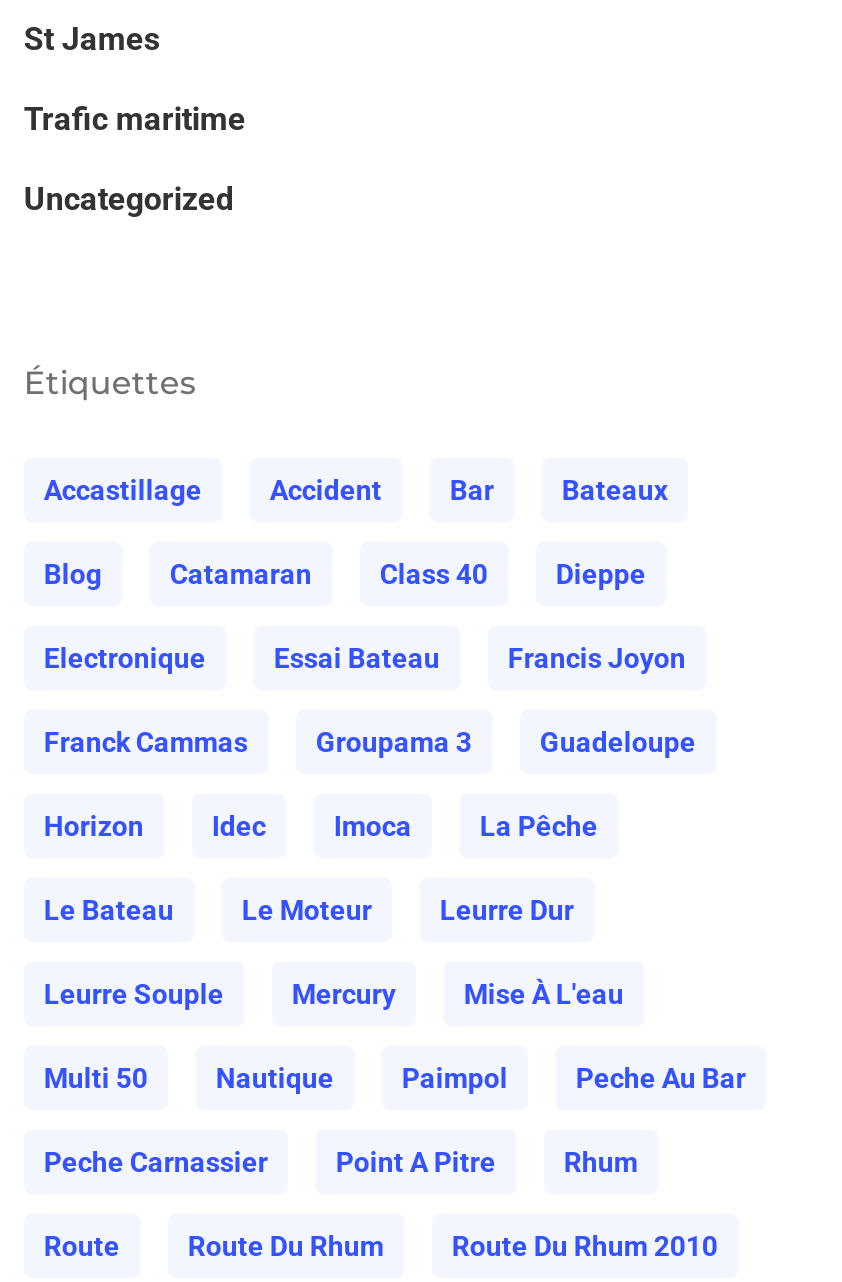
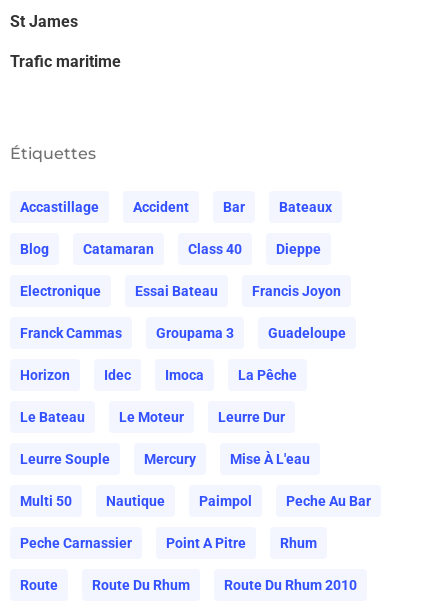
- Uncategorized
